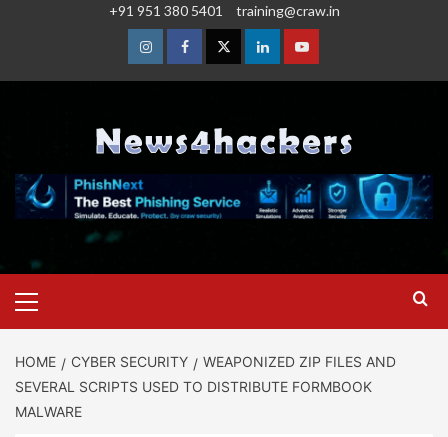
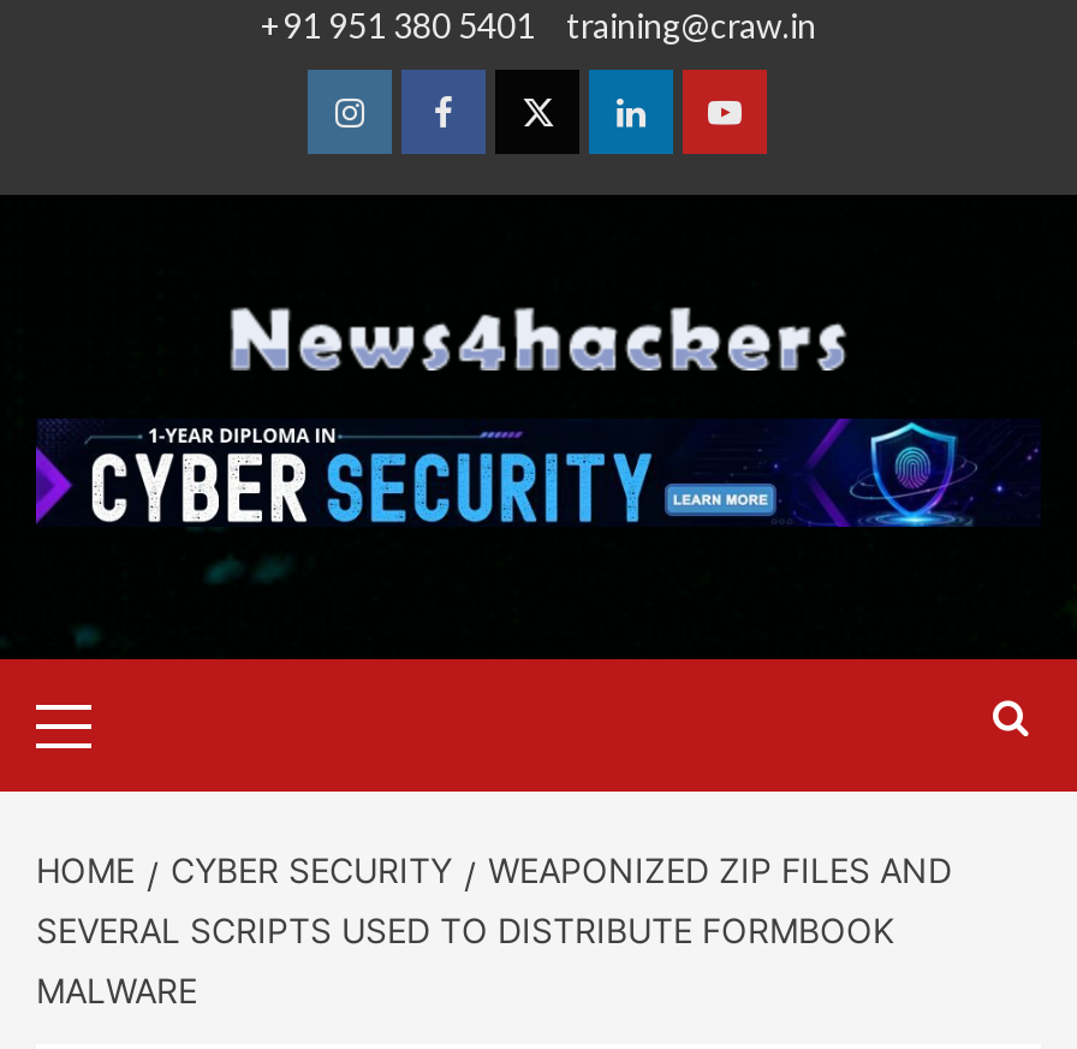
- [image]
+ [image]
